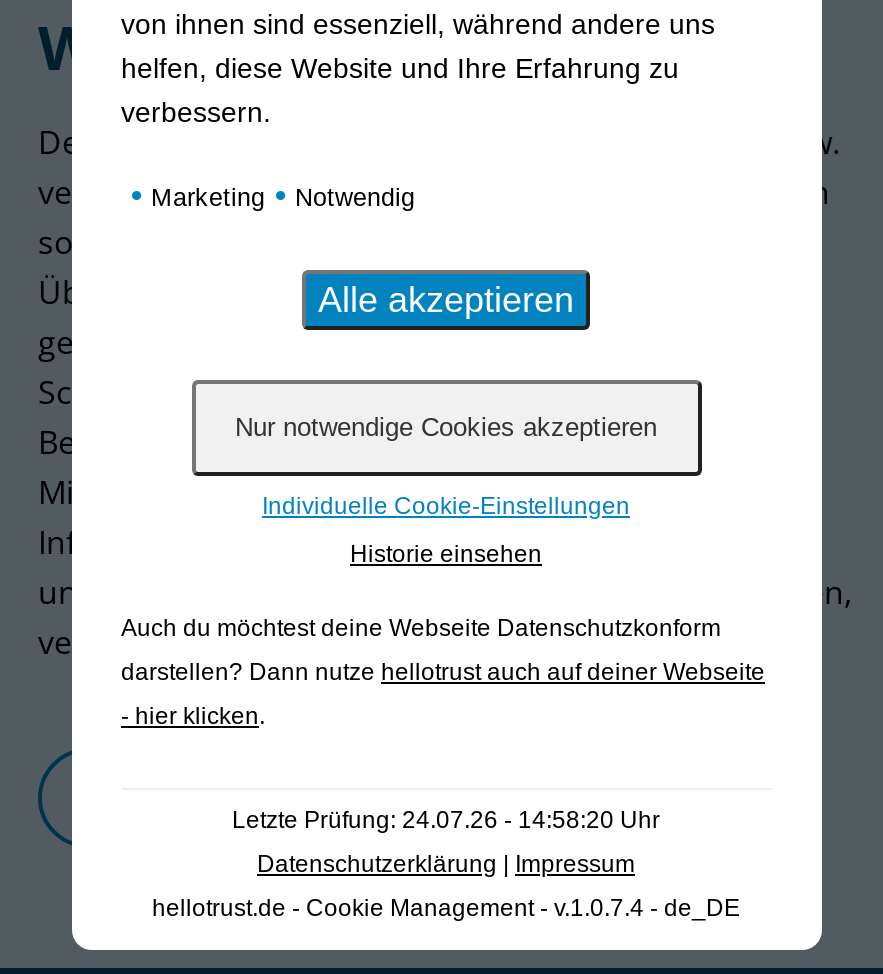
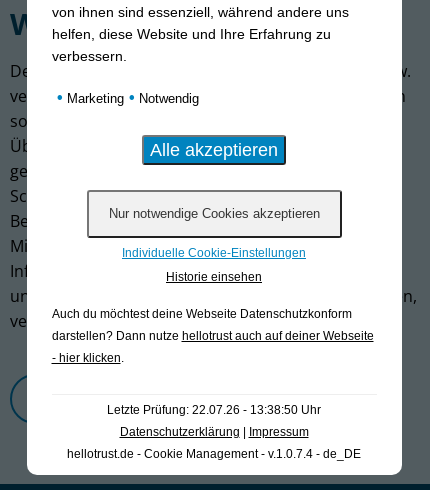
- Letzte Prüfung: 24.07.26 - 14:58:20 Uhr
+ Letzte Prüfung: 22.07.26 - 13:38:50 Uhr
